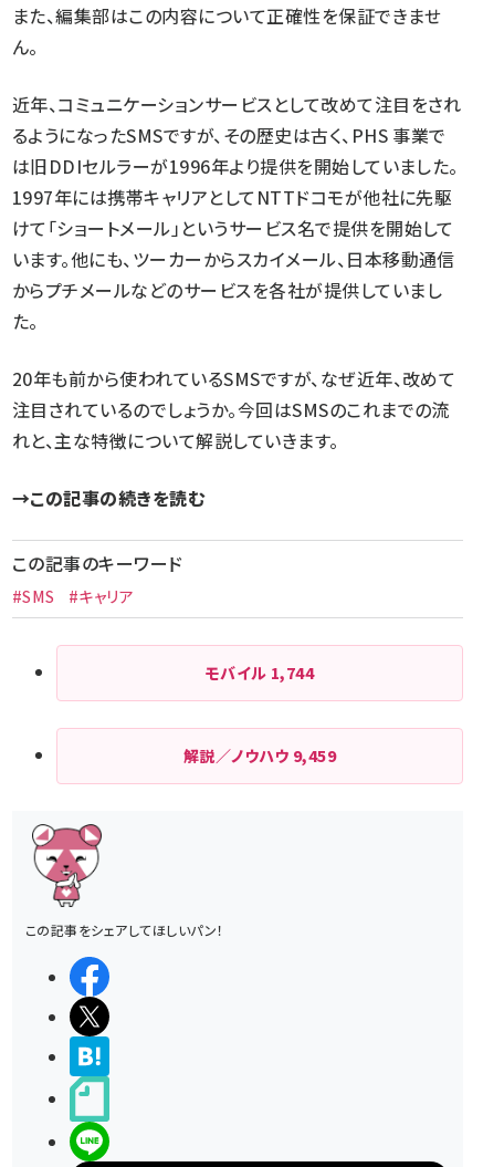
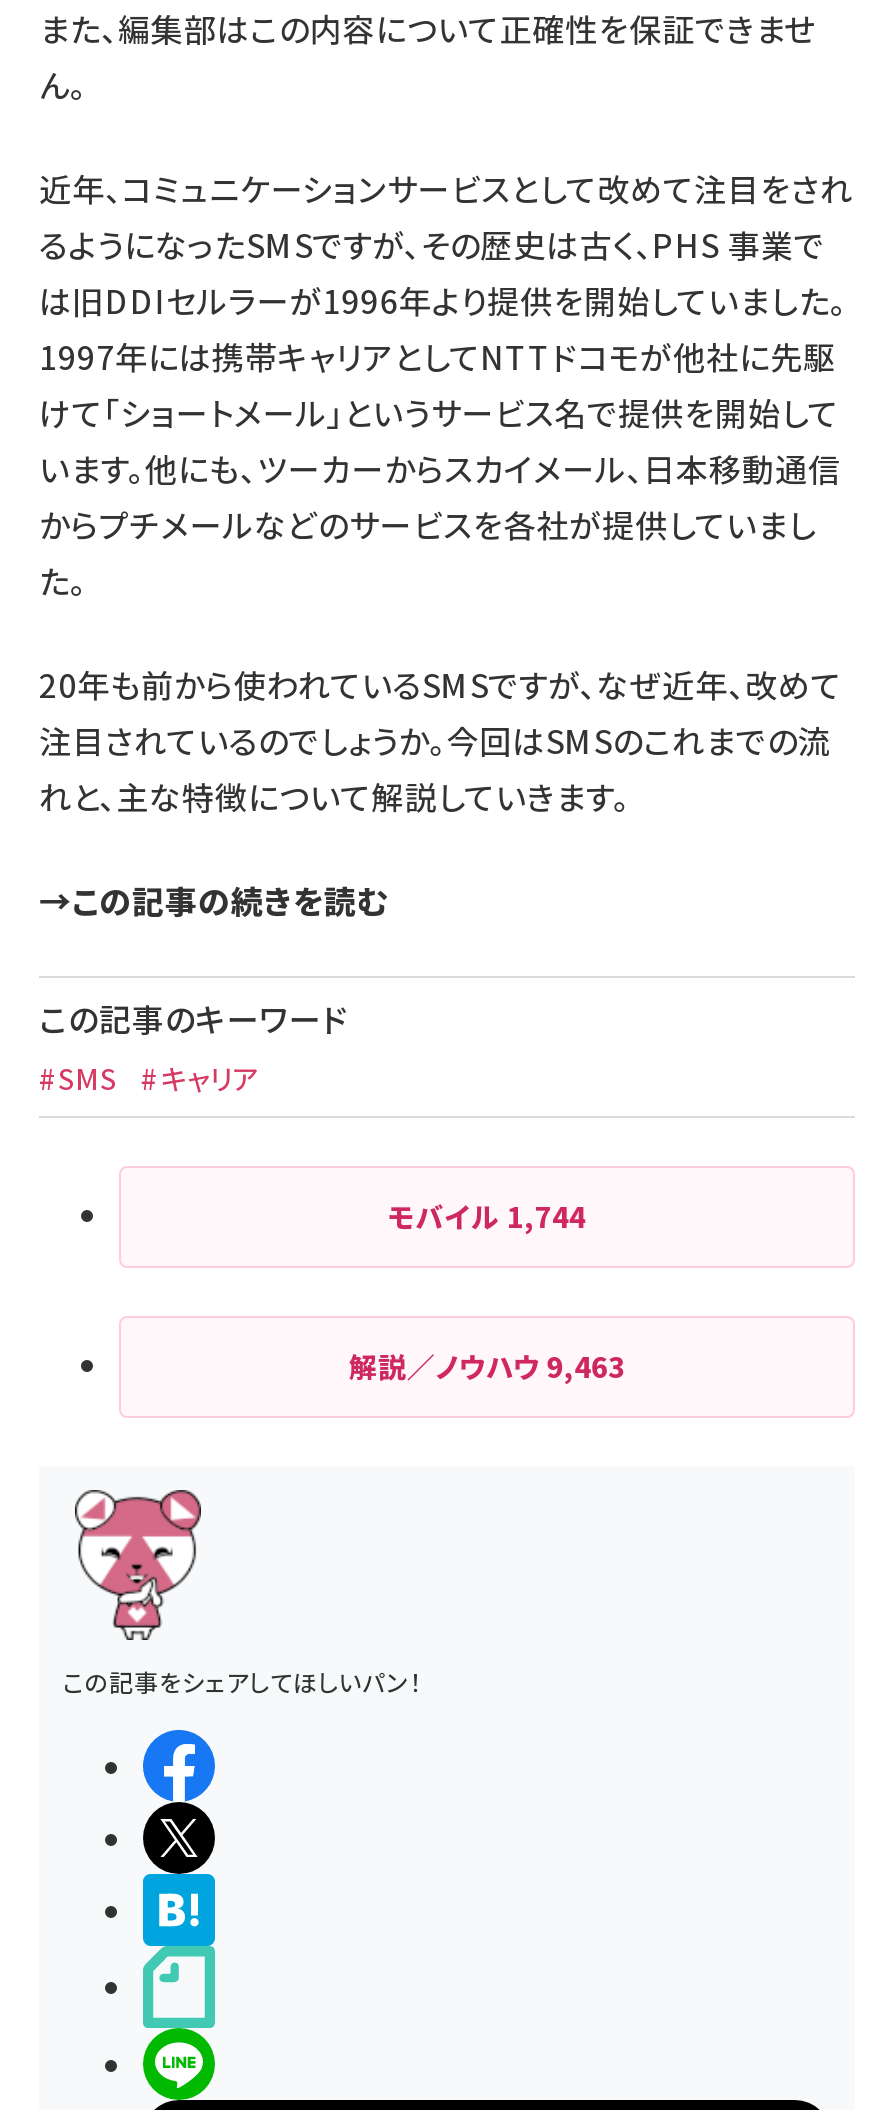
- 解説／ノウハウ9,459
+ 解説／ノウハウ9,463
